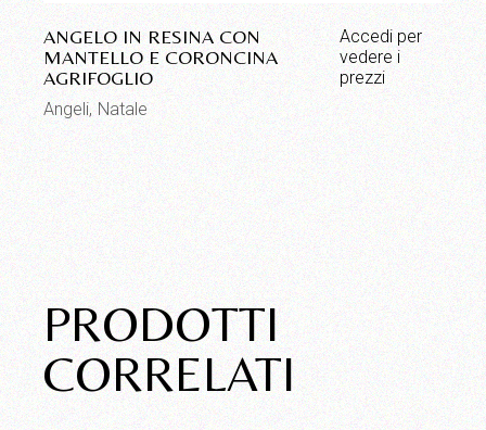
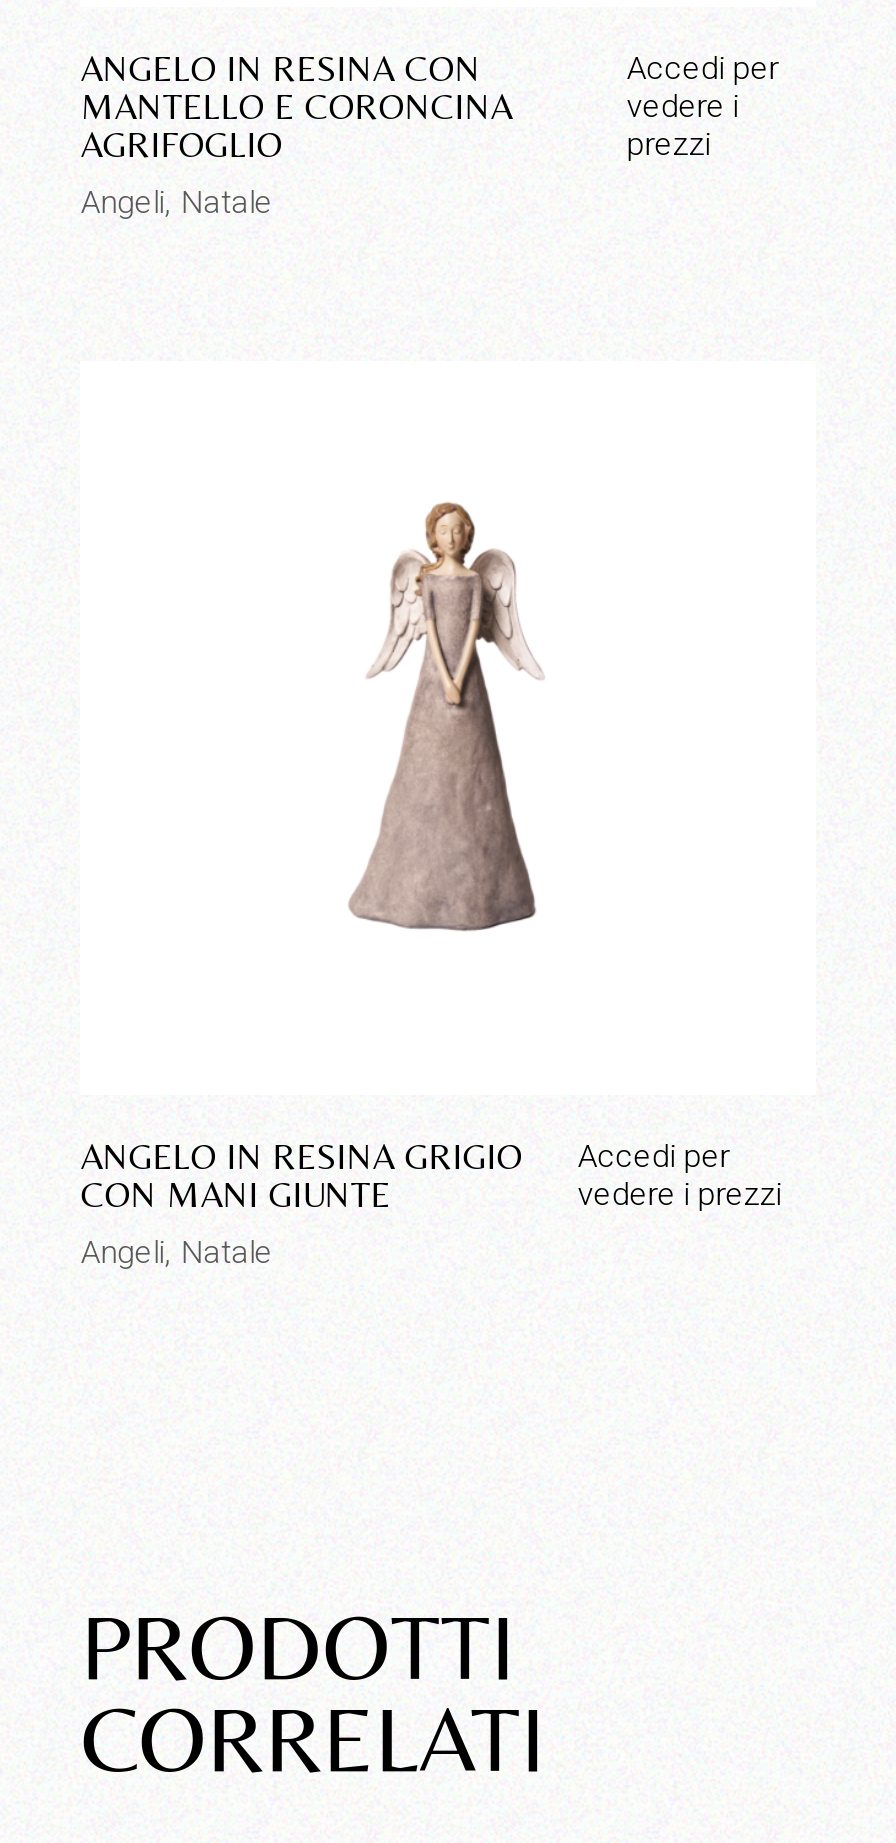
+ ANGELO IN RESINA GRIGIO
+ CON MANI GIUNTE

+ Accedi per
+ vedere i prezzi
+ Angeli Natale

+ [image]
